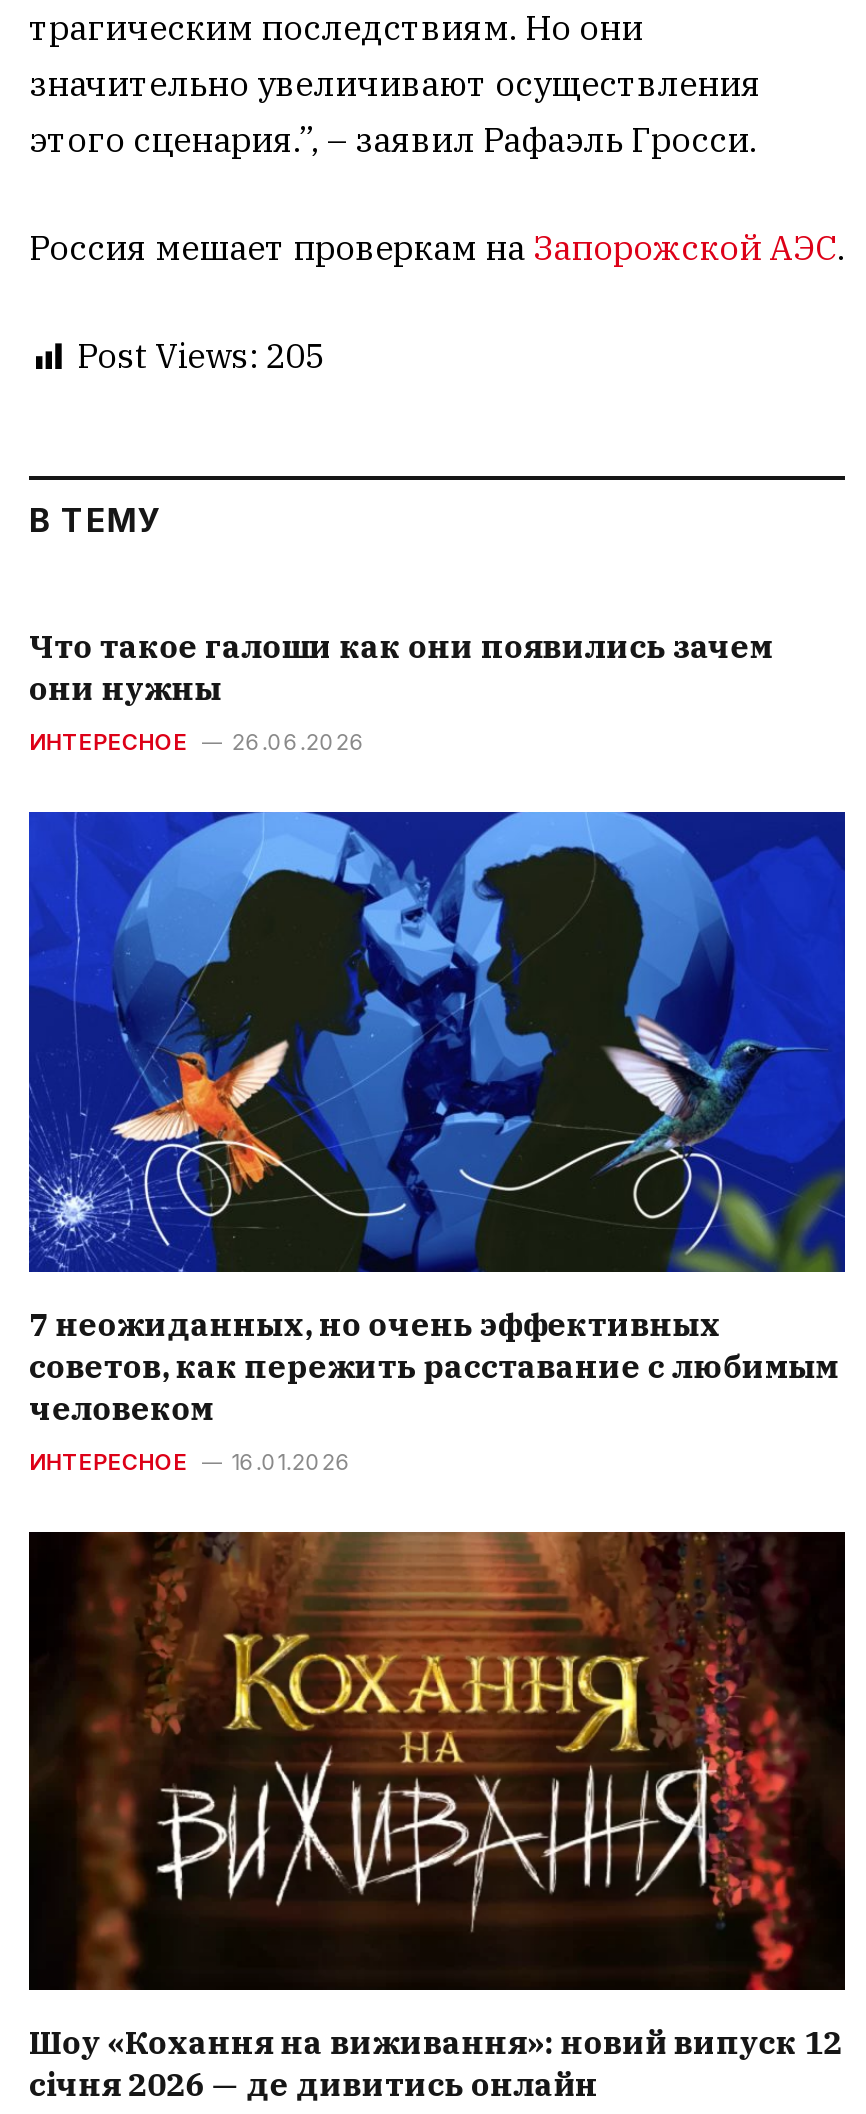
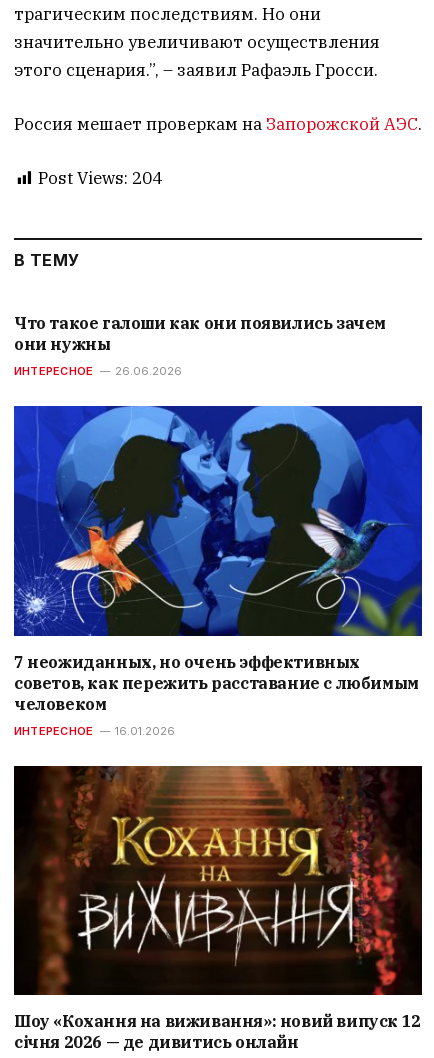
- Post Views: 205
+ Post Views: 204
